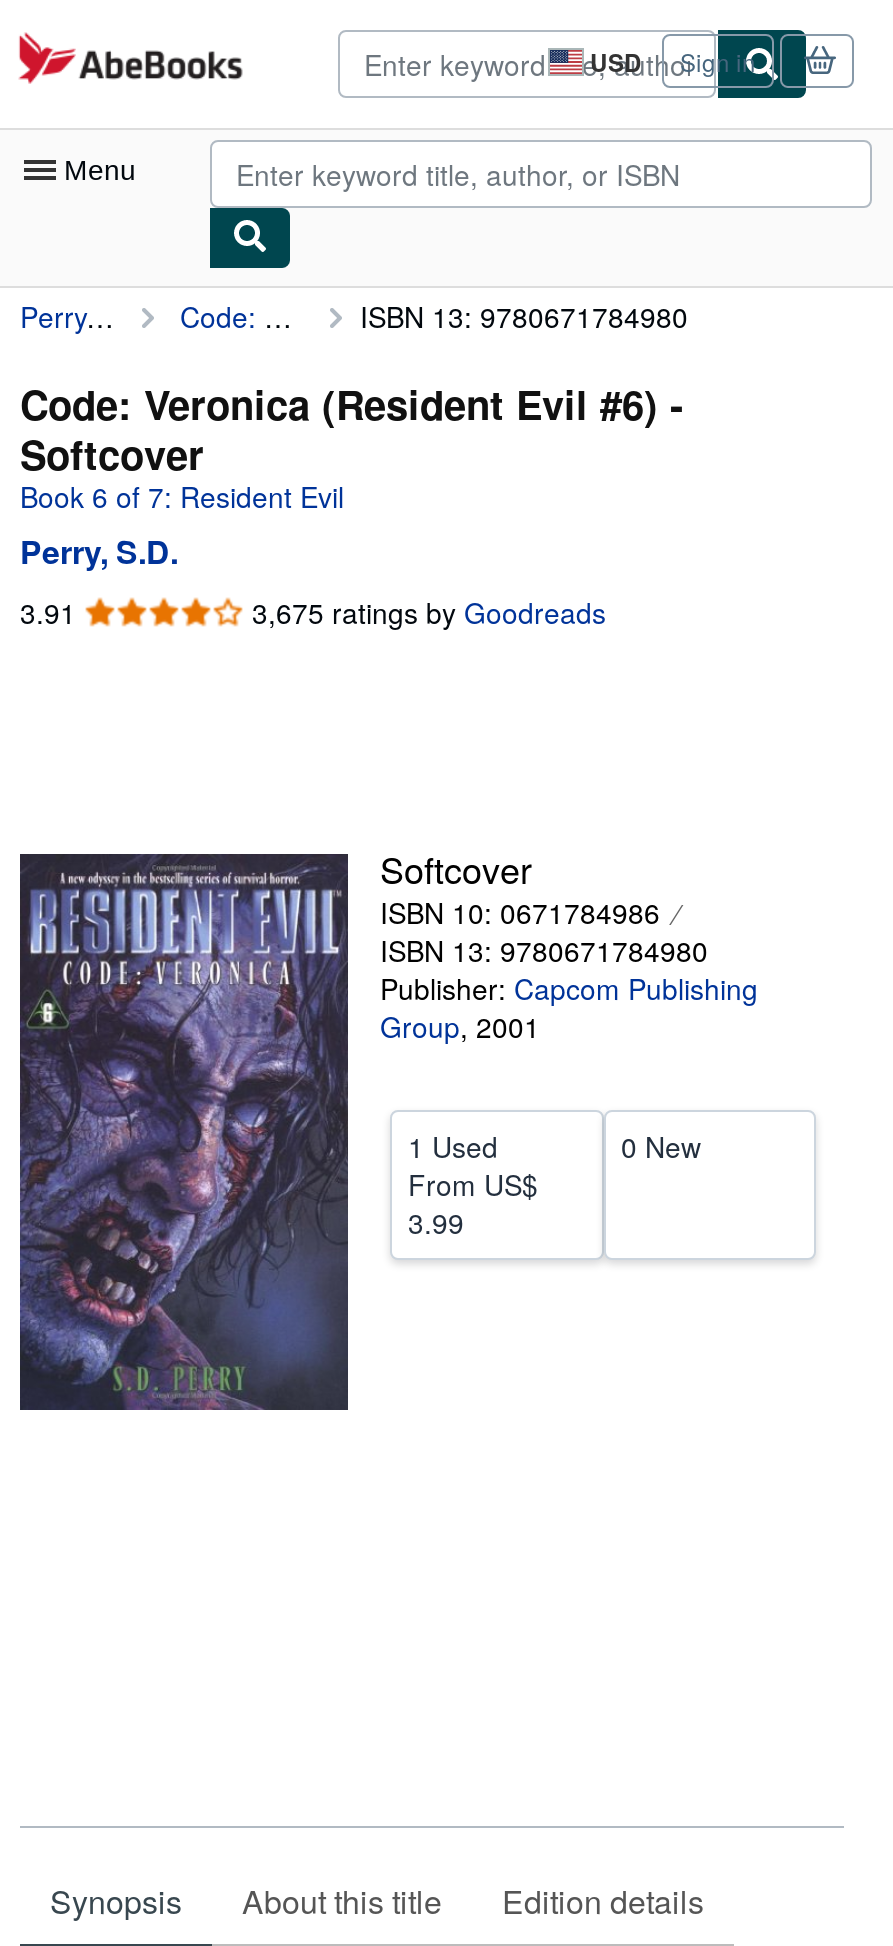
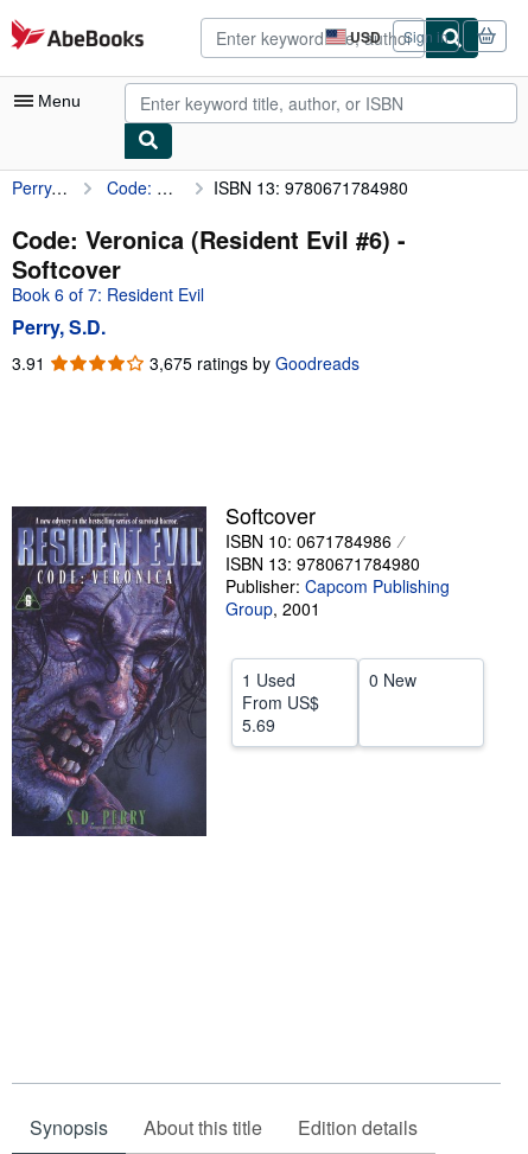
- 3.99
+ 5.69
